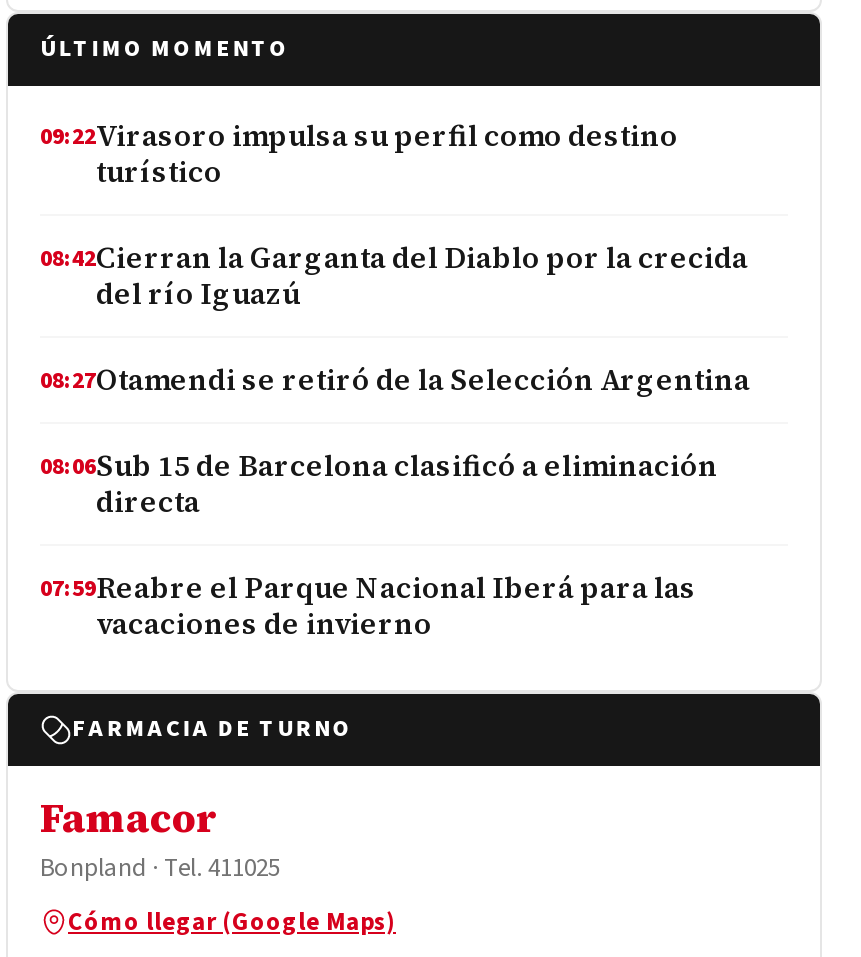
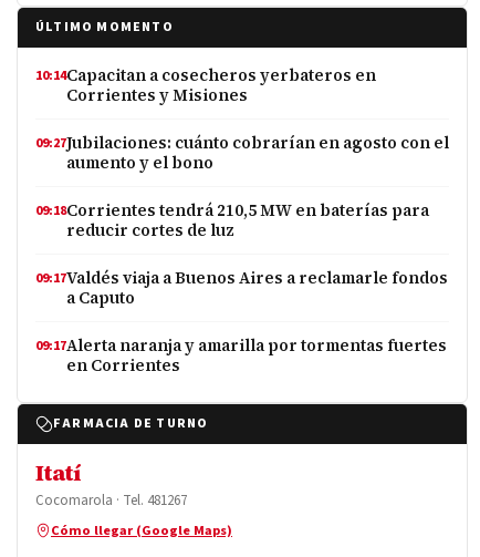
- 09:22Virasoro impulsa su perfil como destino
- turístico
+ 10:14Capacitan a cosecheros yerbateros en
+ Corrientes y Misiones

- 08:42Cierran la Garganta del Diablo por la crecida
- del río Iguazú
+ 09:27Jubilaciones: cuánto cobrarían en agosto con el
+ aumento y el bono

- 08:27Otamendi se retiró de la Selección Argentina
+ 09:18Corrientes tendrá 210,5 MW en baterías para
+ reducir cortes de luz

- 08:06Sub 15 de Barcelona clasificó a eliminación
- directa
+ 09:17Valdés viaja a Buenos Aires a reclamarle fondos
+ a Caputo

- 07:59Reabre el Parque Nacional Iberá para las
- vacaciones de invierno
+ 09:17Alerta naranja y amarilla por tormentas fuertes
+ en Corrientes

- Famacor
- Bonpland · Tel. 411025
+ Itatí
+ Cocomarola · Tel. 481267
